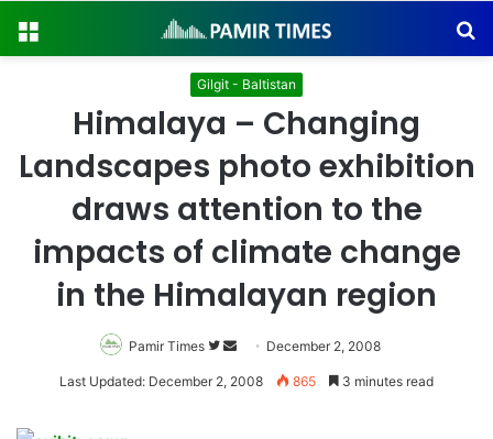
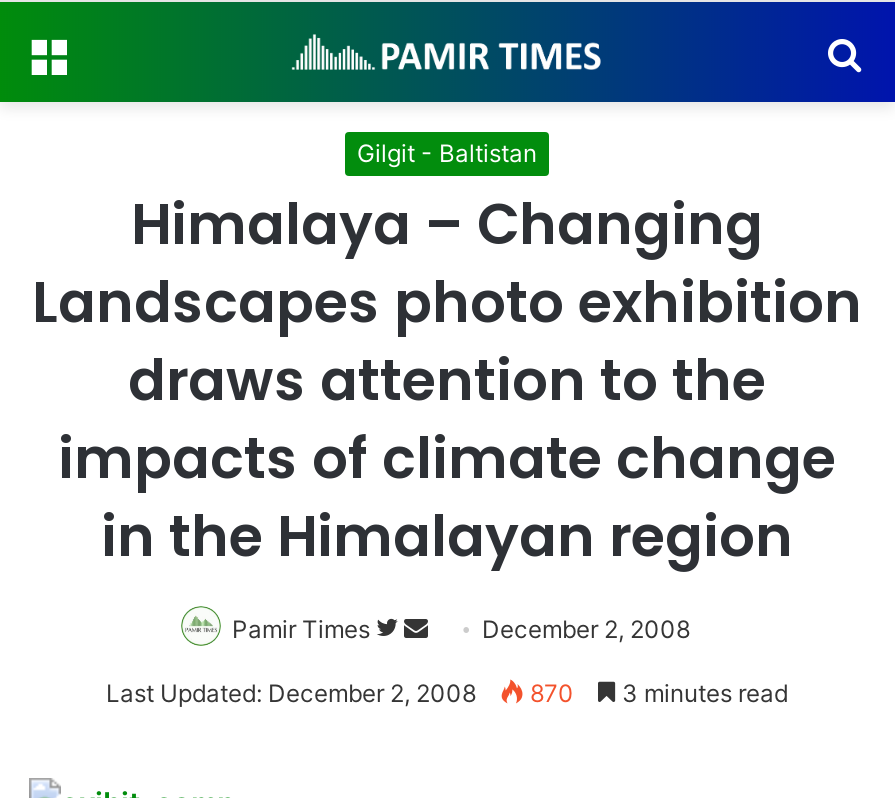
- Last Updated: December 2, 2008 865 3 minutes read
+ Last Updated: December 2, 2008 870 3 minutes read
